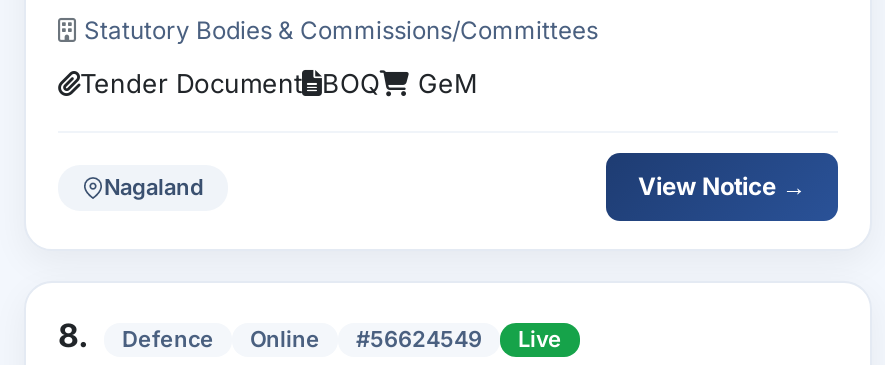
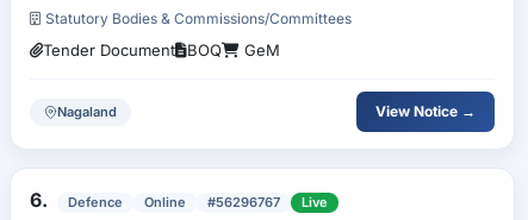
- 8.
+ 6.

- #56624549
+ #56296767
